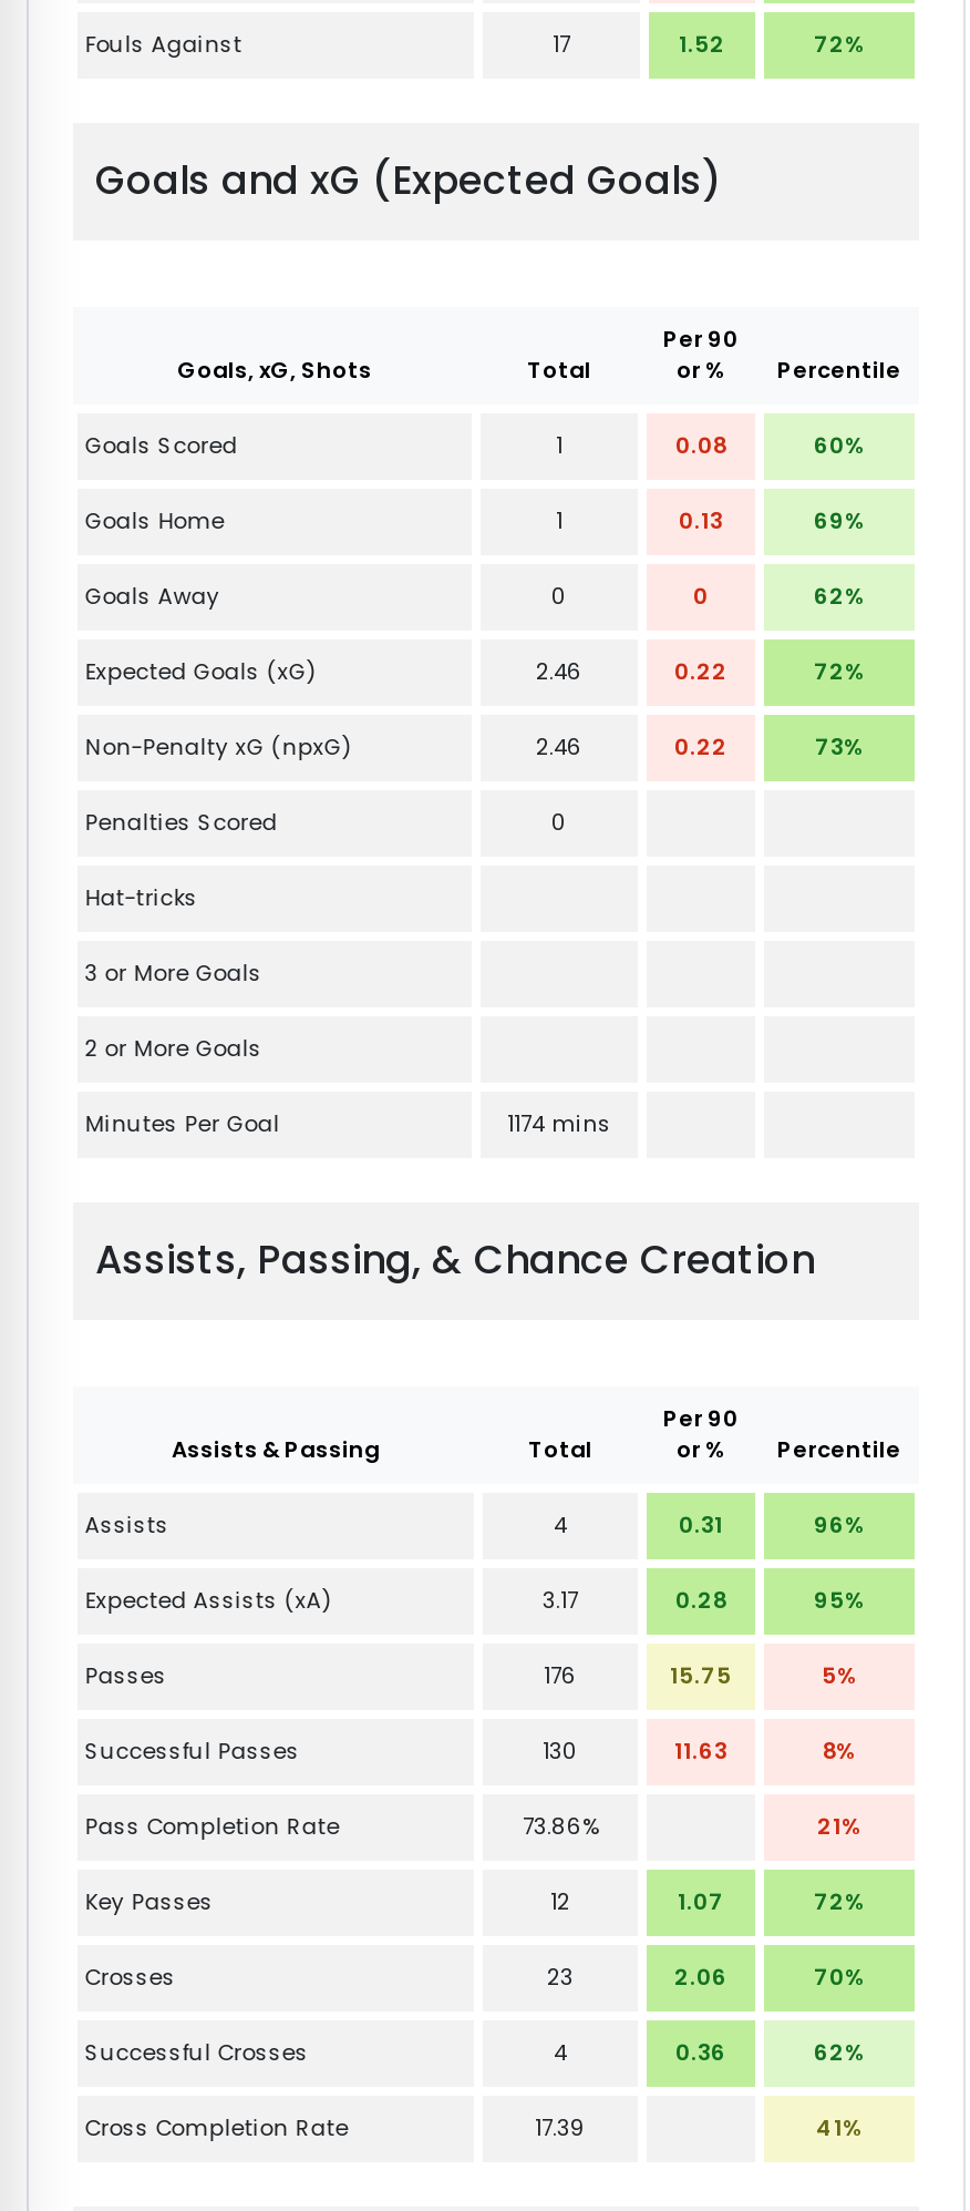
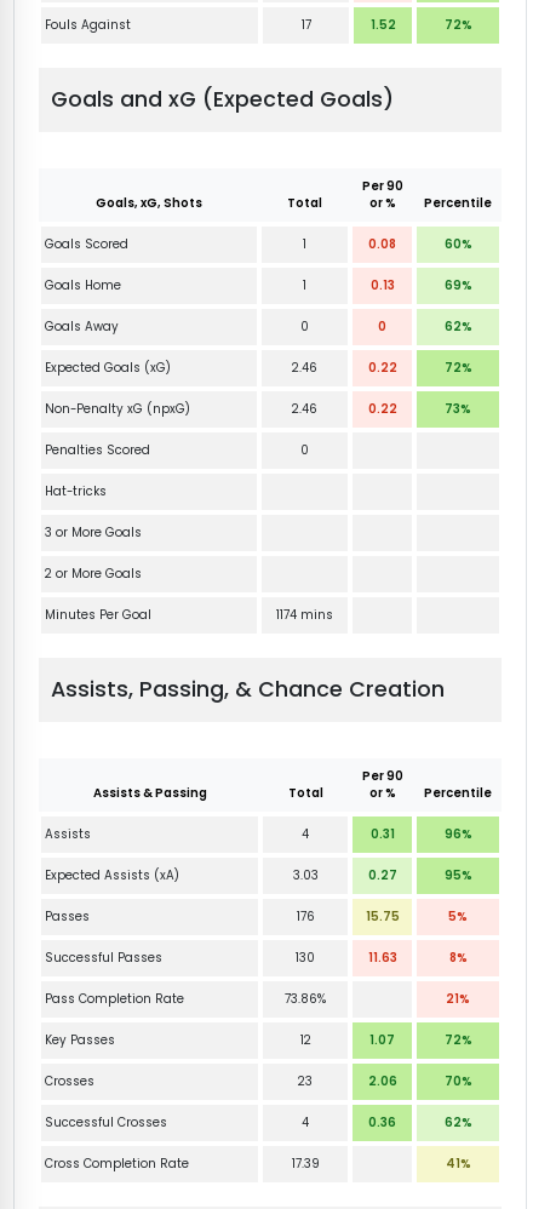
- 3.17
+ 3.03

- 0.28
+ 0.27
